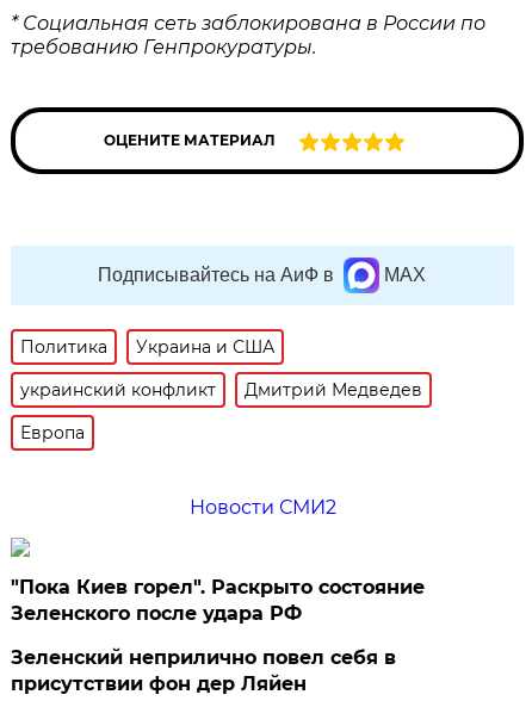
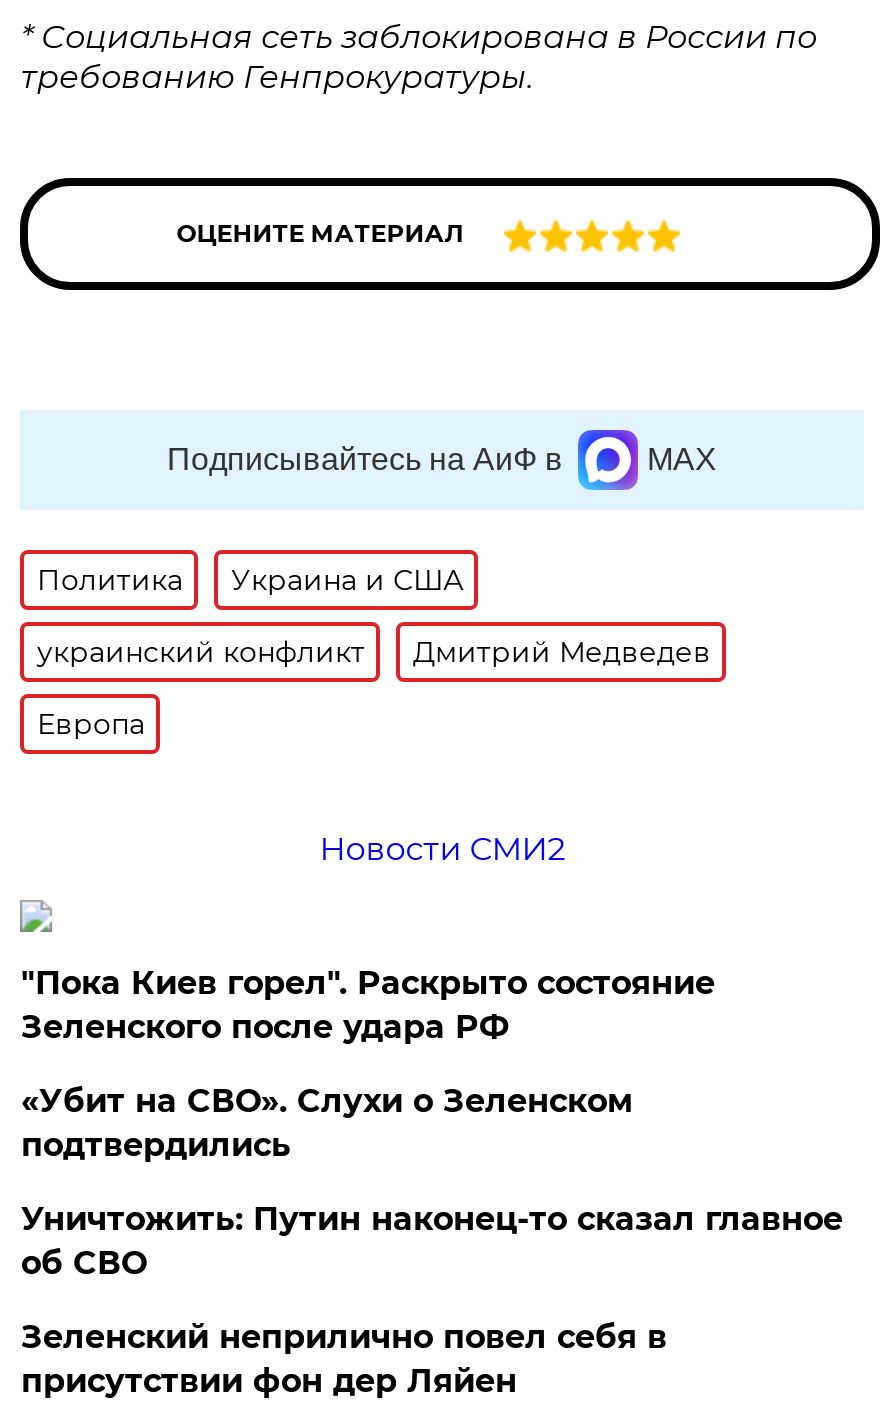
+ «Убит на СВО». Слухи о Зеленском
+ подтвердились
+ Уничтожить: Путин наконец-то сказал главное
+ об СВО
